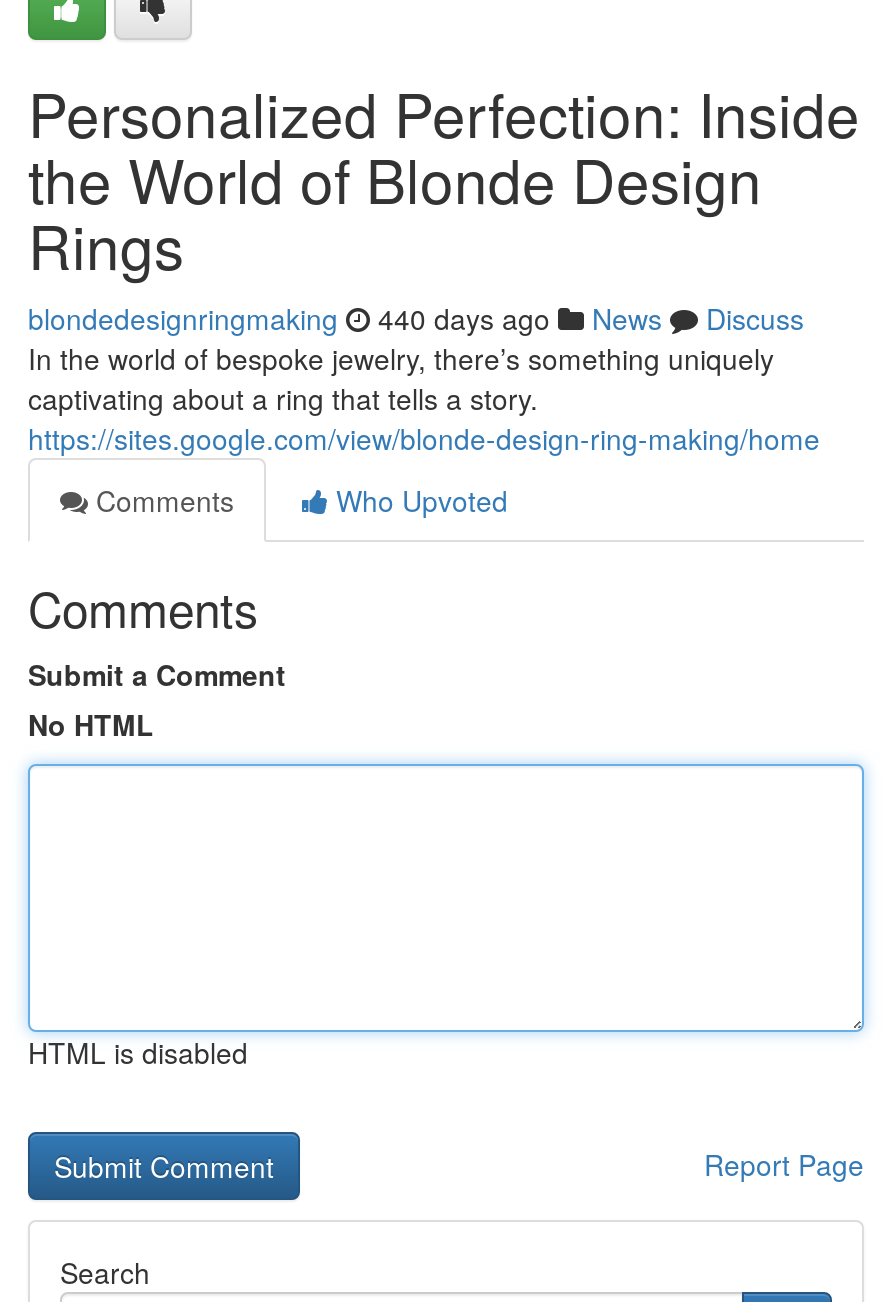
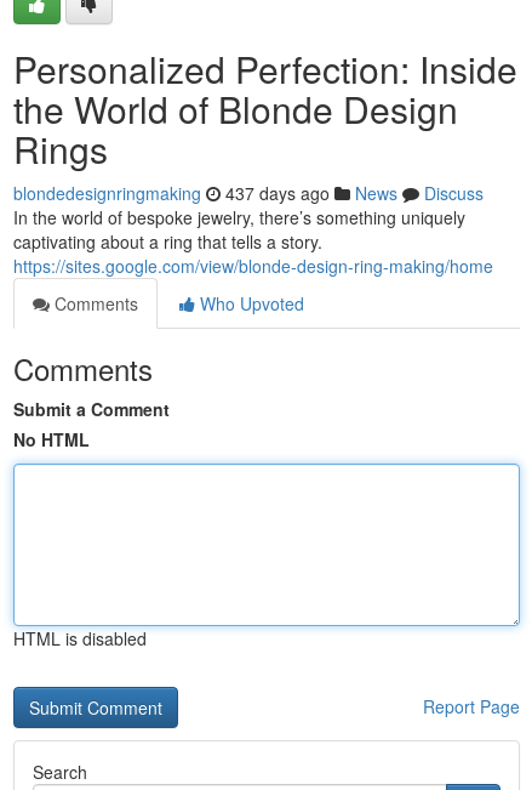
- blondedesignringmaking 440 days ago News Discuss
+ blondedesignringmaking 437 days ago News Discuss
